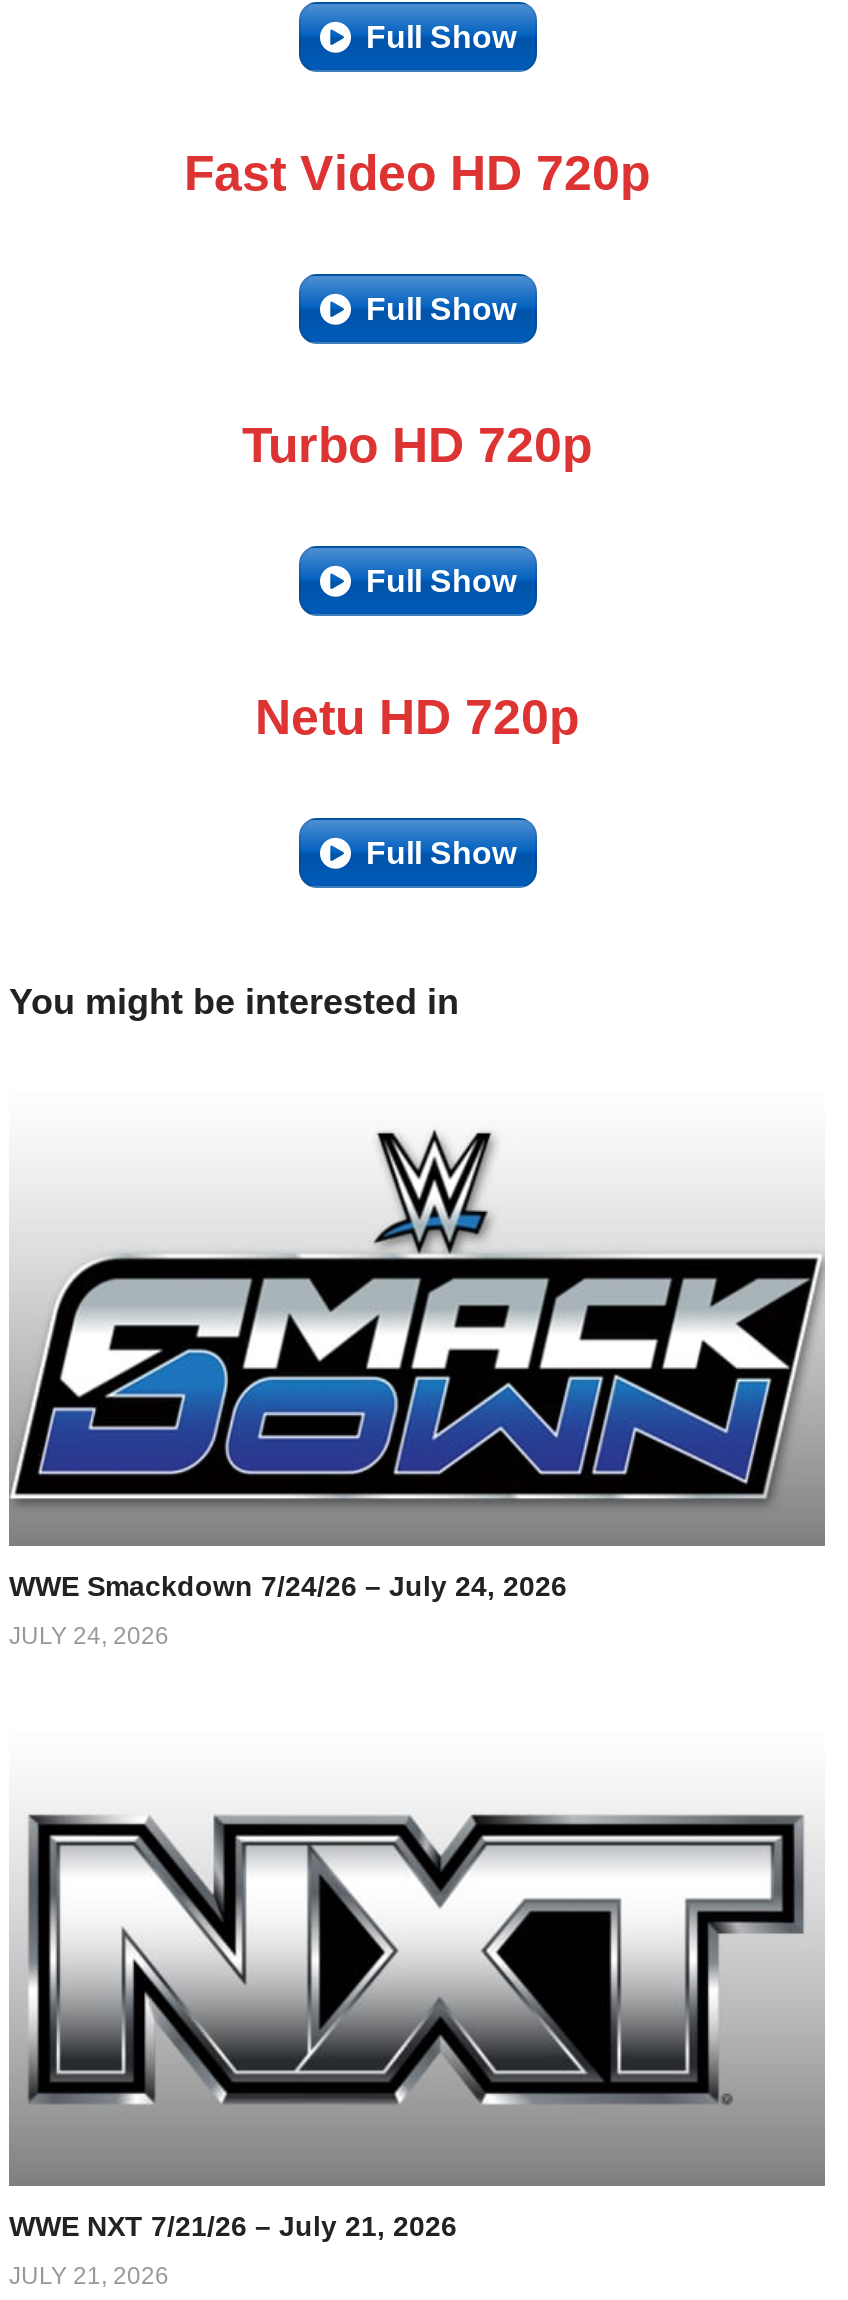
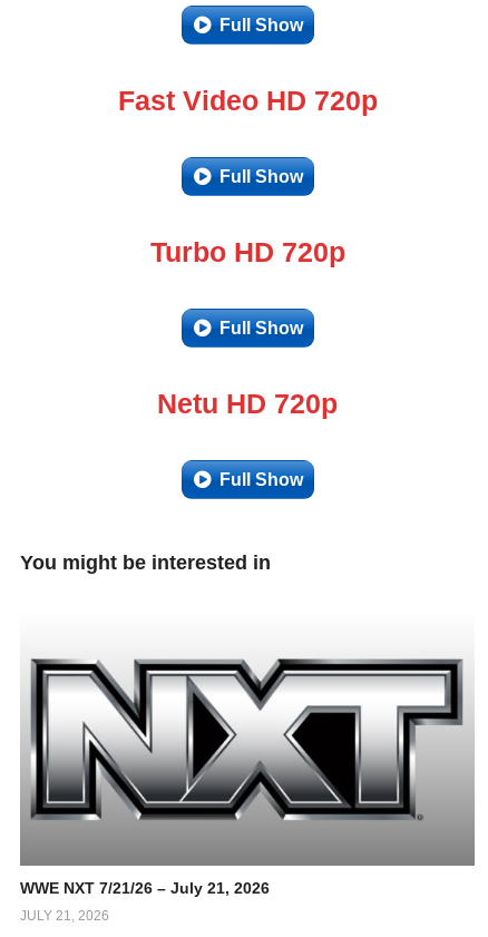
- [image]
- WWE Smackdown 7/24/26 – July 24, 2026
- JULY 24, 2026
